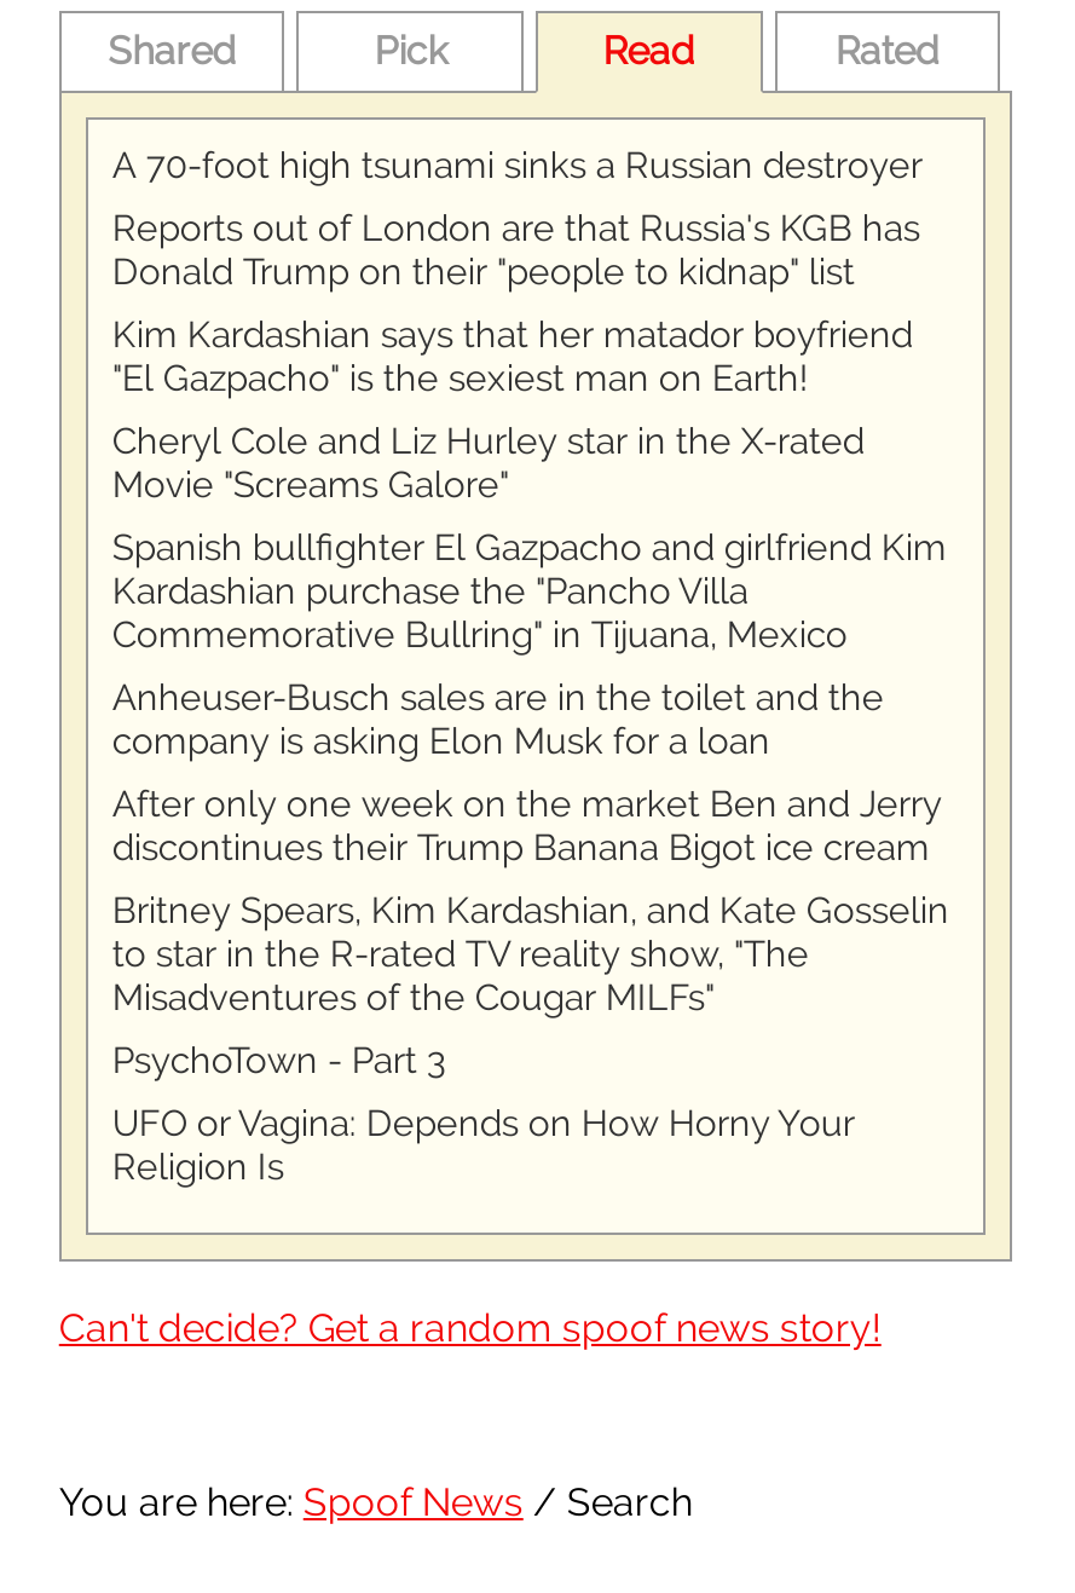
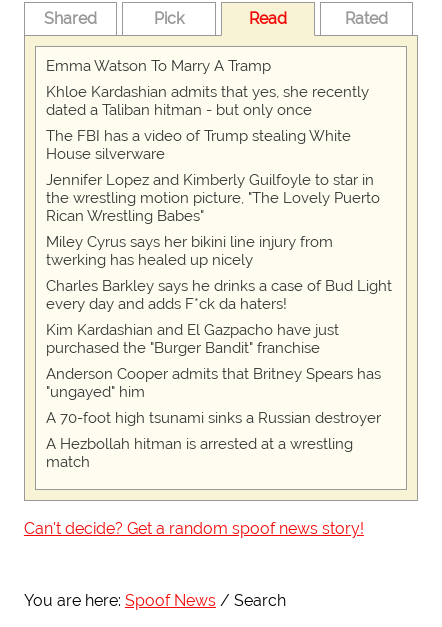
+ Emma Watson To Marry A Tramp
+ Khloe Kardashian admits that yes, she recently
+ dated a Taliban hitman - but only once
+ The FBI has a video of Trump stealing White
+ House silverware
+ Jennifer Lopez and Kimberly Guilfoyle to star in
+ the wrestling motion picture, "The Lovely Puerto
+ Rican Wrestling Babes"
+ Miley Cyrus says her bikini line injury from
+ twerking has healed up nicely
+ Charles Barkley says he drinks a case of Bud Light
+ every day and adds F*ck da haters!
+ Kim Kardashian and El Gazpacho have just
+ purchased the "Burger Bandit" franchise
+ Anderson Cooper admits that Britney Spears has
+ "ungayed" him

moved down: A 70-foot high tsunami sinks a Russian destroyer

- Reports out of London are that Russia's KGB has
- Donald Trump on their "people to kidnap" list
- Kim Kardashian says that her matador boyfriend
- "El Gazpacho" is the sexiest man on Earth!
- Cheryl Cole and Liz Hurley star in the X-rated
- Movie "Screams Galore"
- Spanish bullfighter El Gazpacho and girlfriend Kim
- Kardashian purchase the "Pancho Villa
- Commemorative Bullring" in Tijuana, Mexico
- Anheuser-Busch sales are in the toilet and the
- company is asking Elon Musk for a loan
- After only one week on the market Ben and Jerry
- discontinues their Trump Banana Bigot ice cream
- Britney Spears, Kim Kardashian, and Kate Gosselin
- to star in the R-rated TV reality show, "The
- Misadventures of the Cougar MILFs"
- PsychoTown - Part 3
- UFO or Vagina: Depends on How Horny Your
- Religion Is
+ A Hezbollah hitman is arrested at a wrestling
+ match
